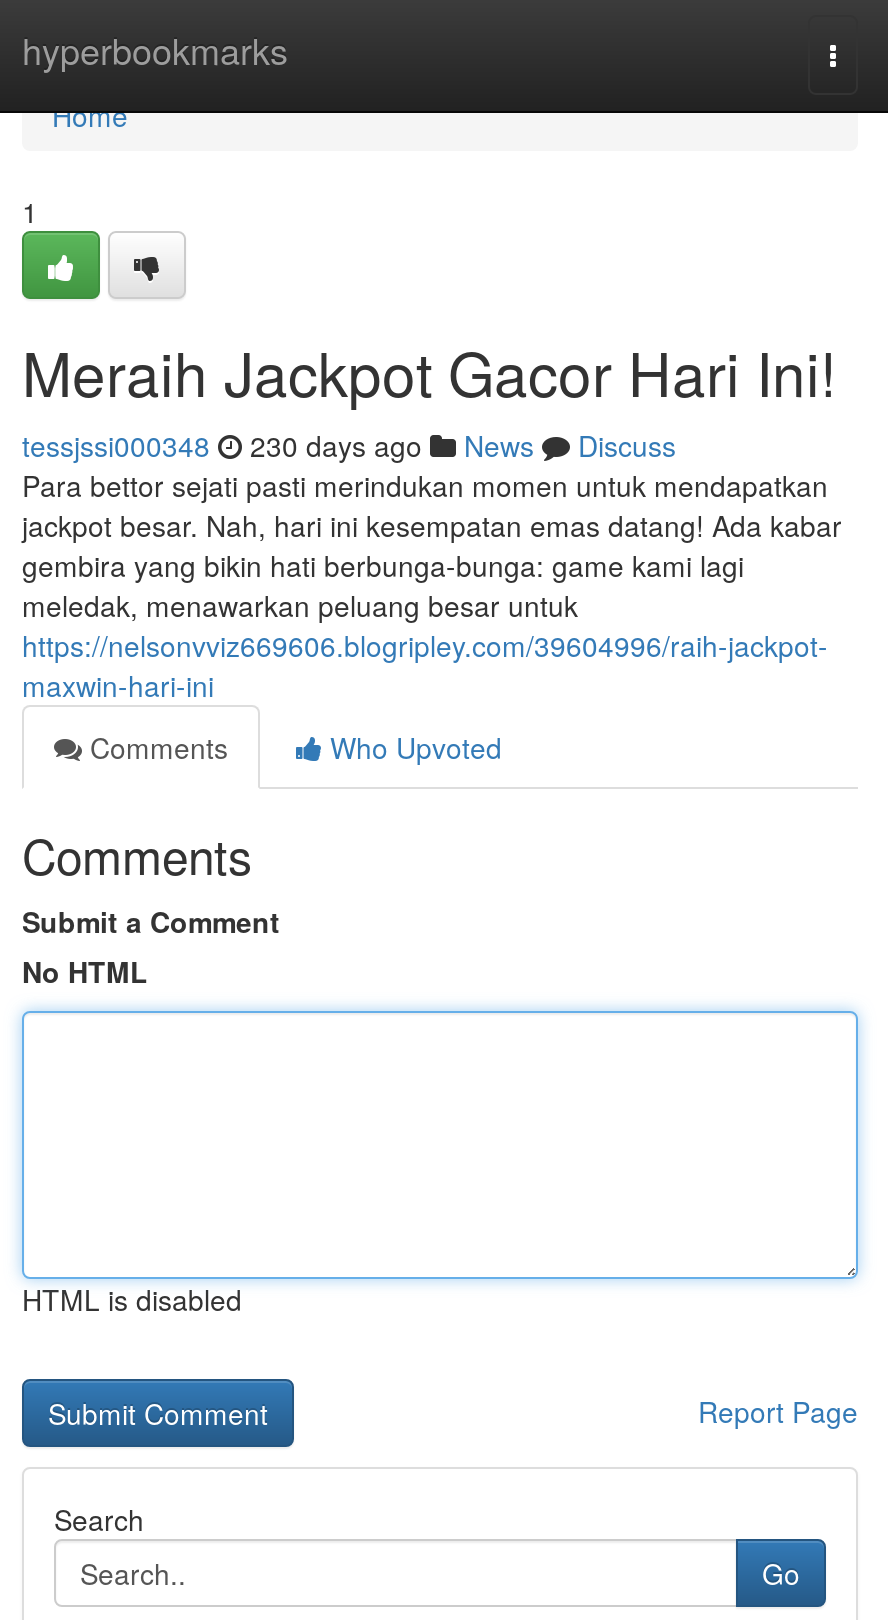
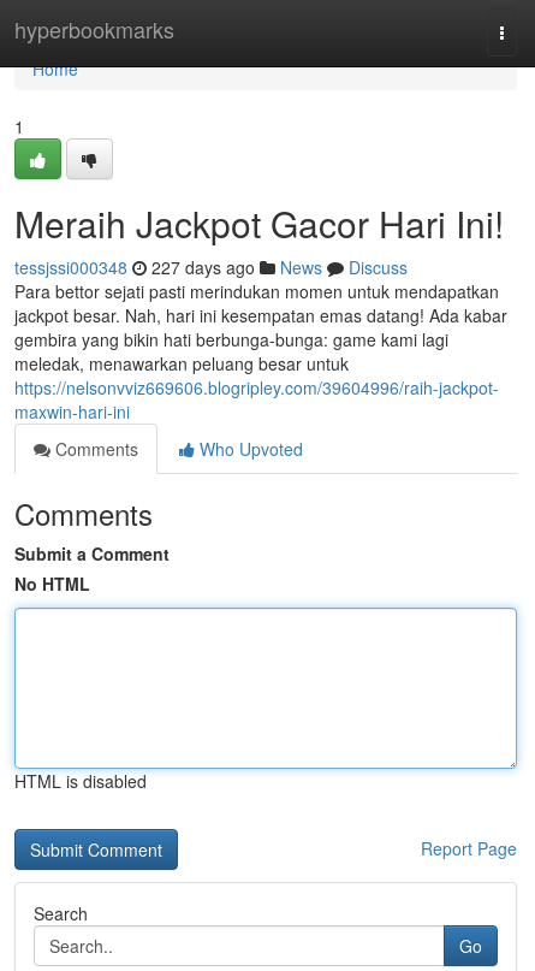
- tessjssi000348 230 days ago News Discuss
+ tessjssi000348 227 days ago News Discuss
